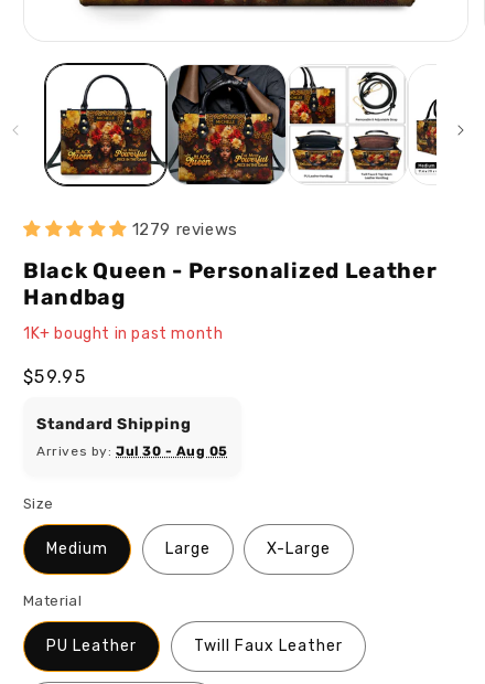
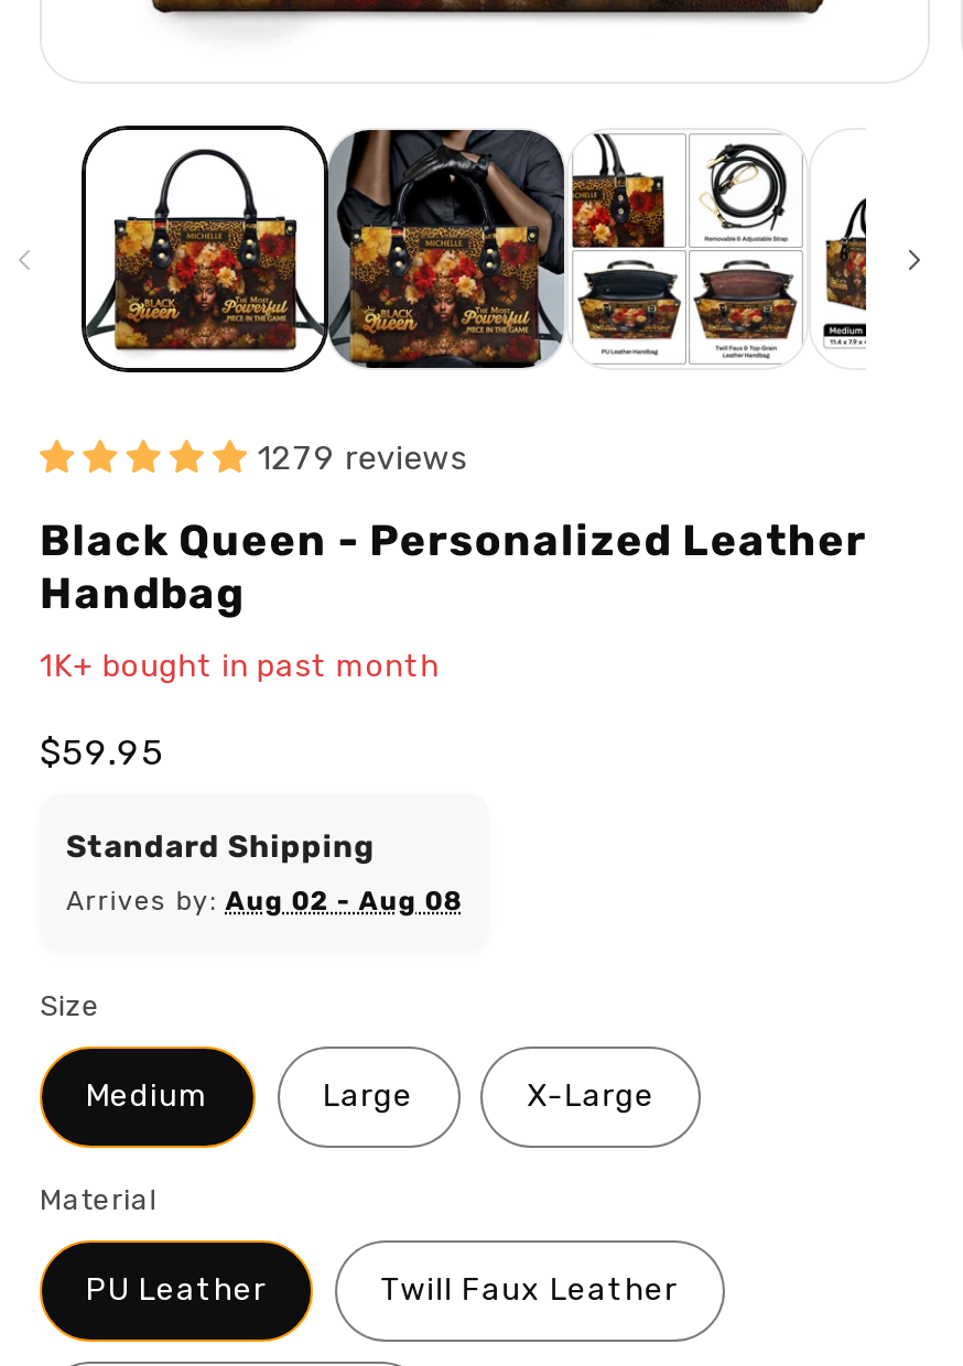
- Arrives by: Jul 30 - Aug 05
+ Arrives by: Aug 02 - Aug 08
